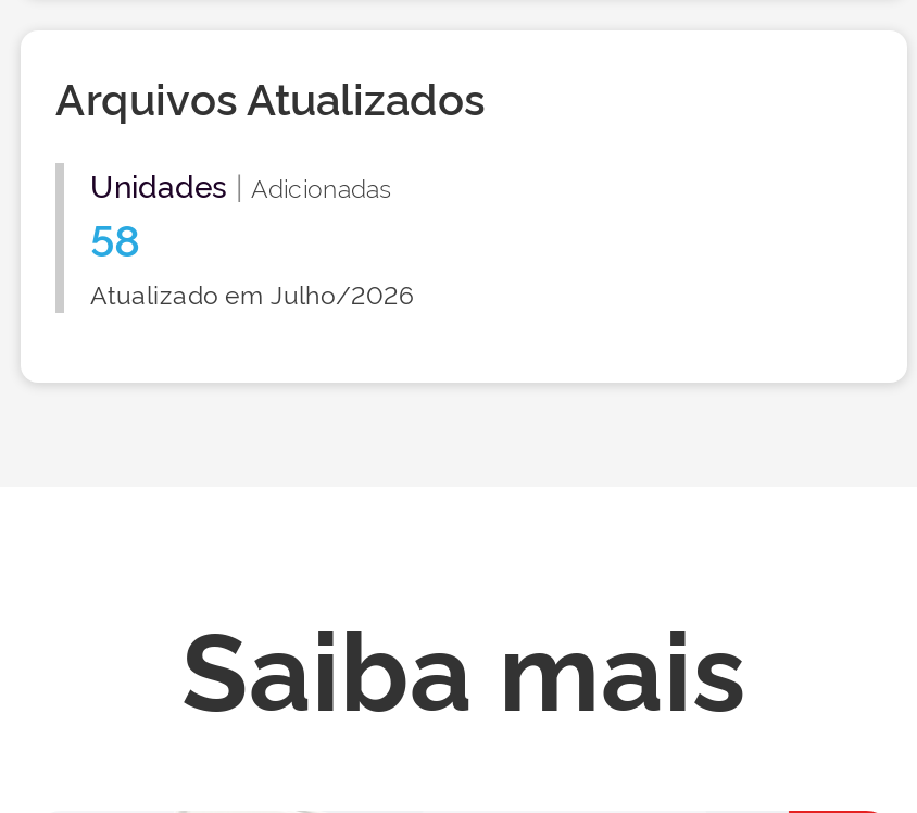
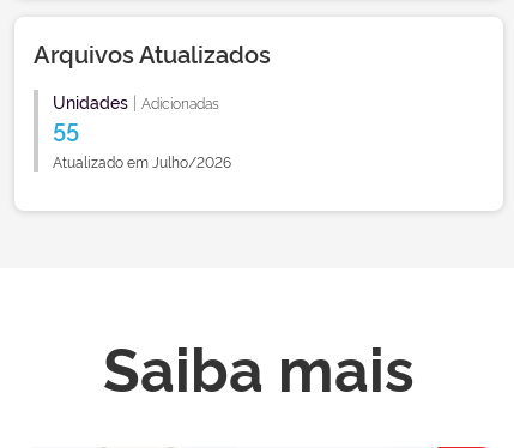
- 58
+ 55
